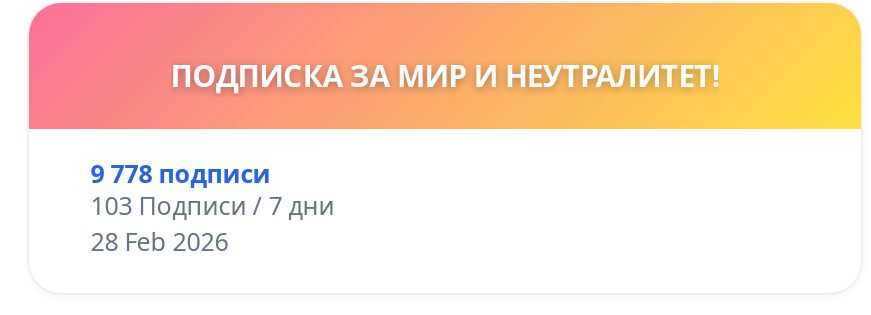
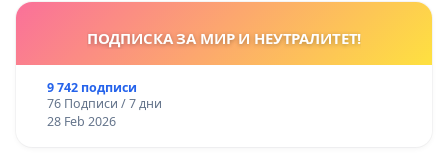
- 9 778 подписи
+ 9 742 подписи

- 103 Подписи / 7 дни
+ 76 Подписи / 7 дни
